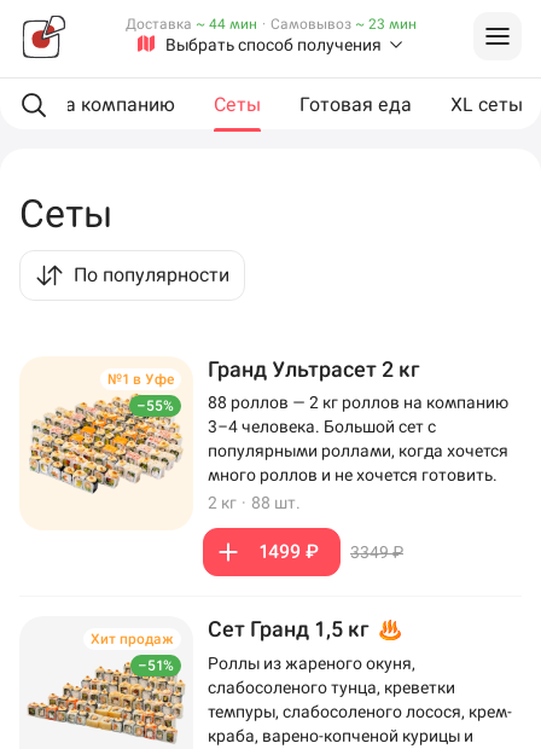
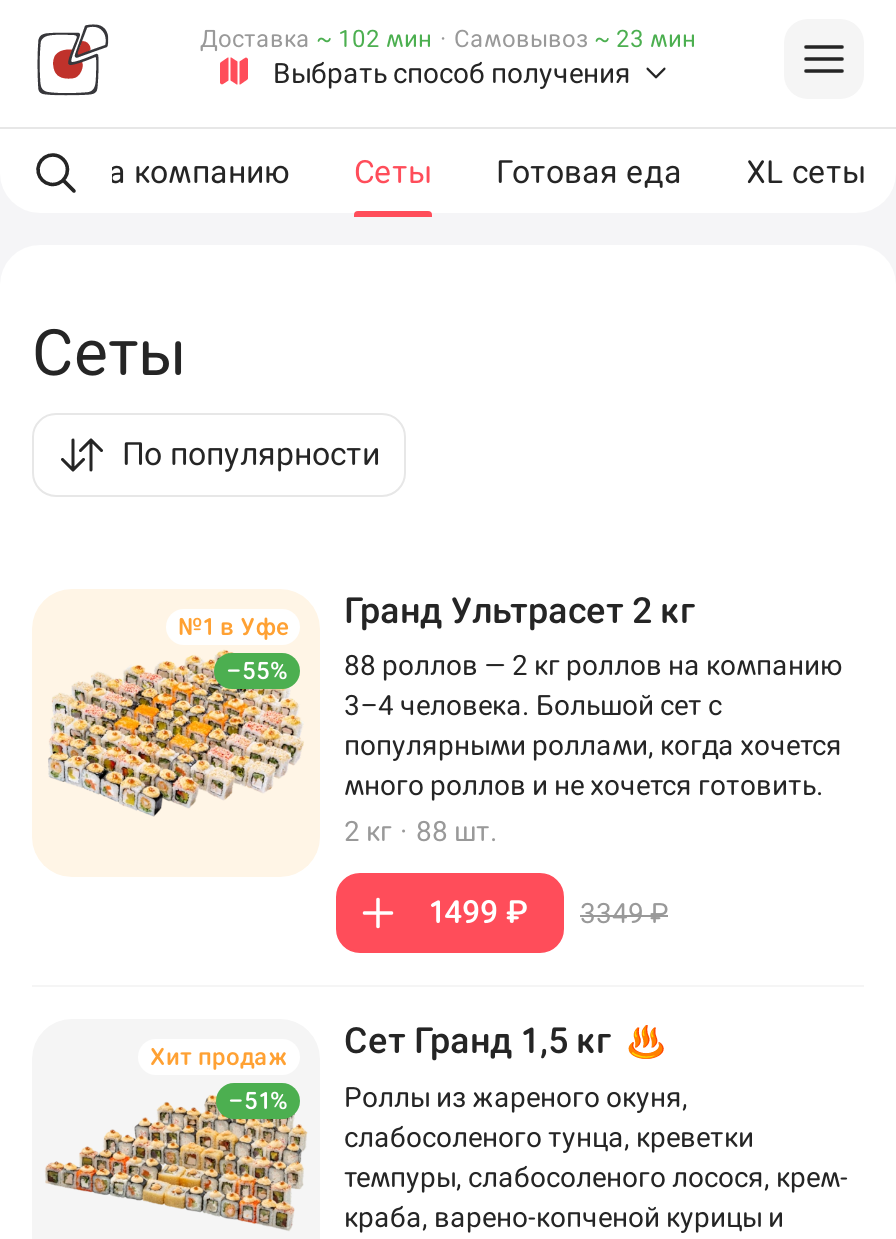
- Доставка ~ 44 мин · Самовывоз ~ 23 мин
+ Доставка ~ 102 мин · Самовывоз ~ 23 мин
